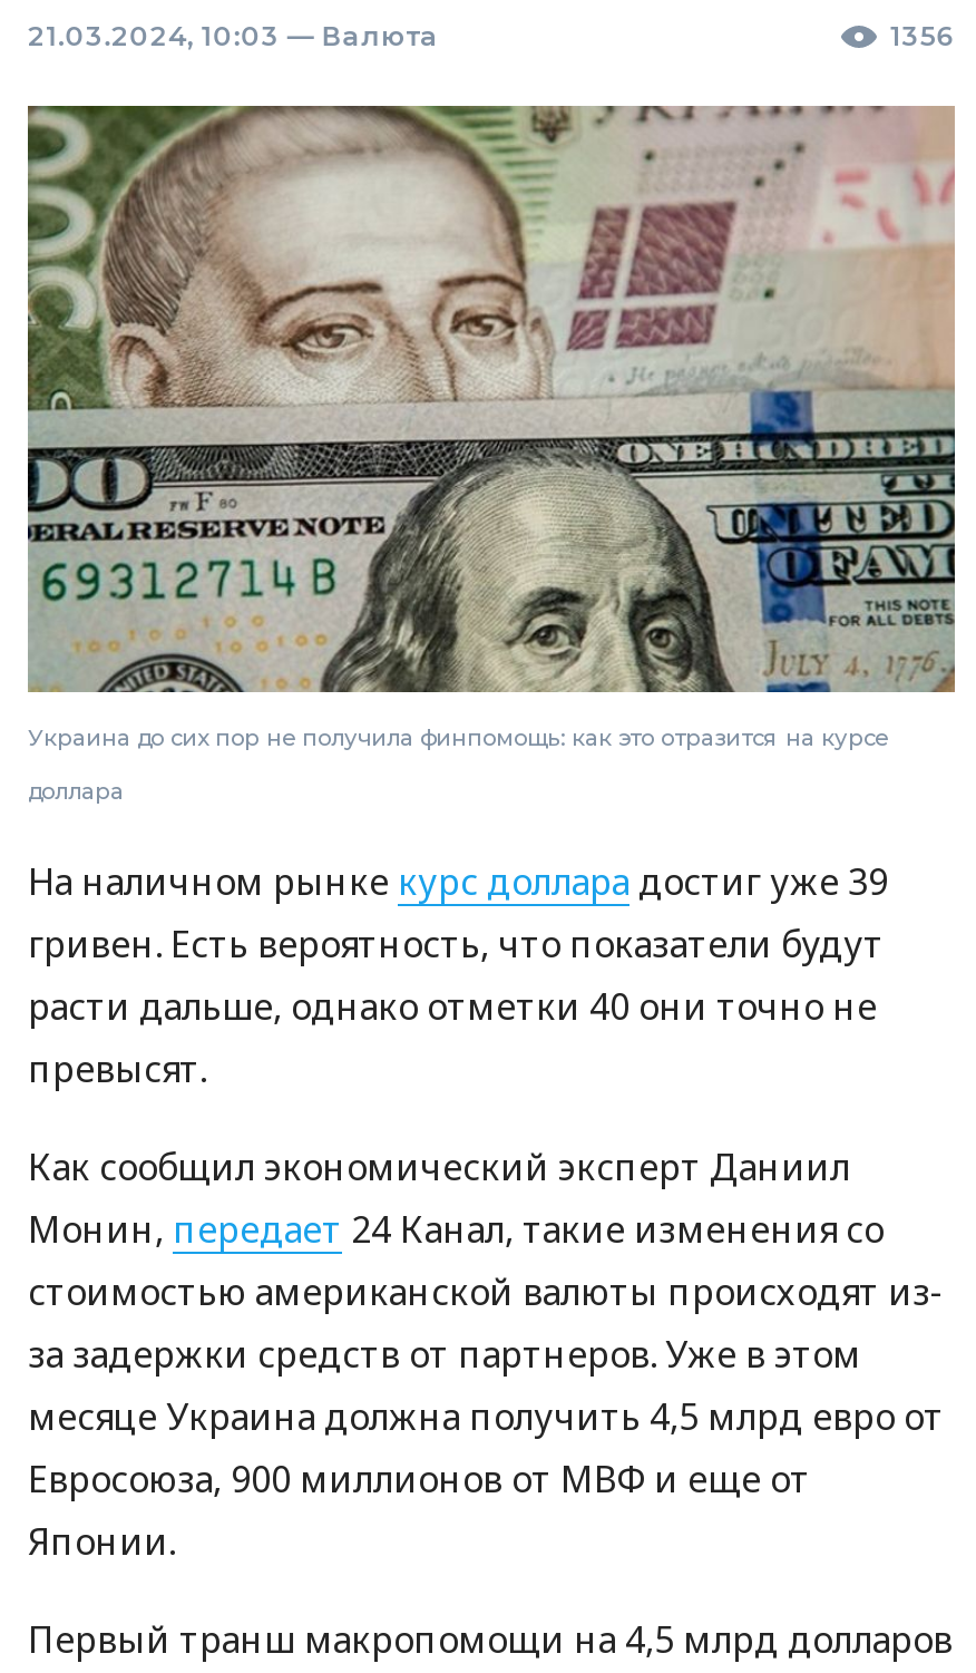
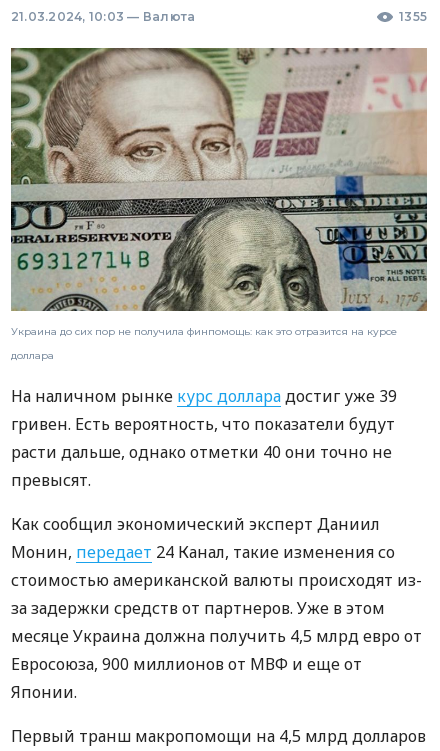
- 1356
+ 1355
